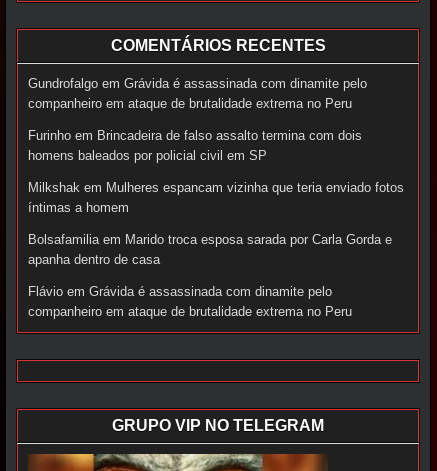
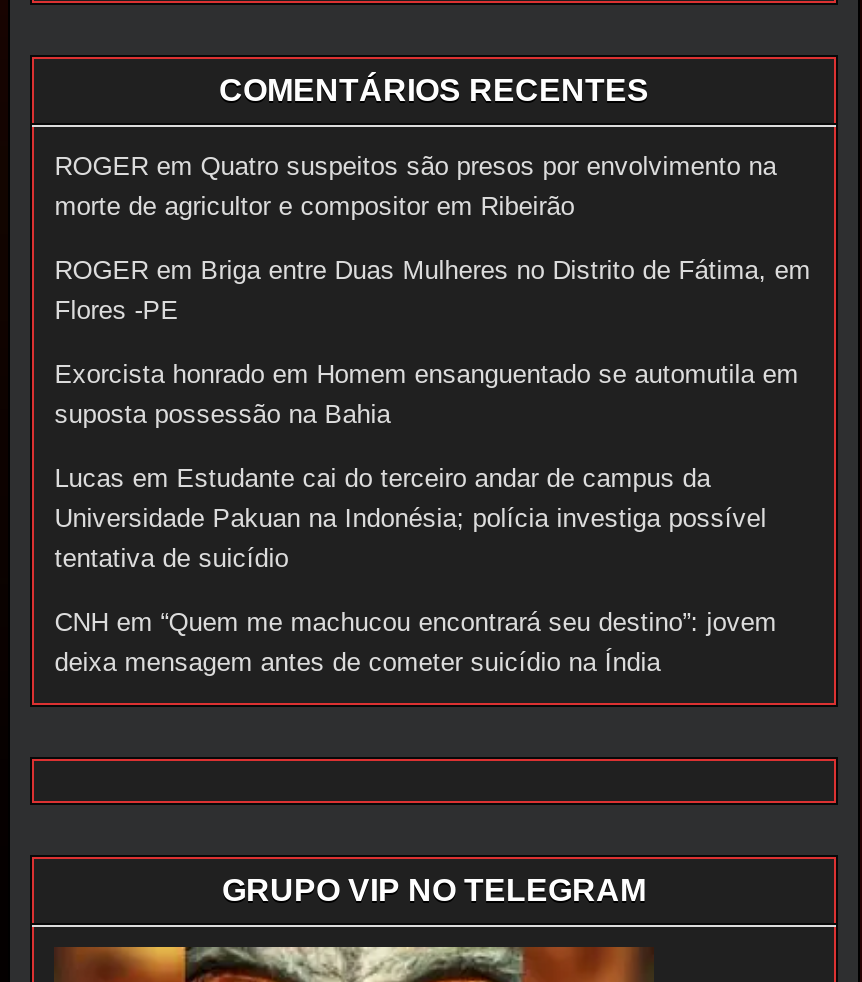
- Gundrofalgo em Grávida é assassinada com dinamite pelo
- companheiro em ataque de brutalidade extrema no Peru
+ ROGER em Quatro suspeitos são presos por envolvimento na
+ morte de agricultor e compositor em Ribeirão

- Furinho em Brincadeira de falso assalto termina com dois
- homens baleados por policial civil em SP
+ ROGER em Briga entre Duas Mulheres no Distrito de Fátima, em
+ Flores -PE

- Milkshak em Mulheres espancam vizinha que teria enviado fotos
- íntimas a homem
+ Exorcista honrado em Homem ensanguentado se automutila em
+ suposta possessão na Bahia

- Bolsafamilia em Marido troca esposa sarada por Carla Gorda e
- apanha dentro de casa
+ Lucas em Estudante cai do terceiro andar de campus da
+ Universidade Pakuan na Indonésia; polícia investiga possível
+ tentativa de suicídio

- Flávio em Grávida é assassinada com dinamite pelo
- companheiro em ataque de brutalidade extrema no Peru
+ CNH em “Quem me machucou encontrará seu destino”: jovem
+ deixa mensagem antes de cometer suicídio na Índia
